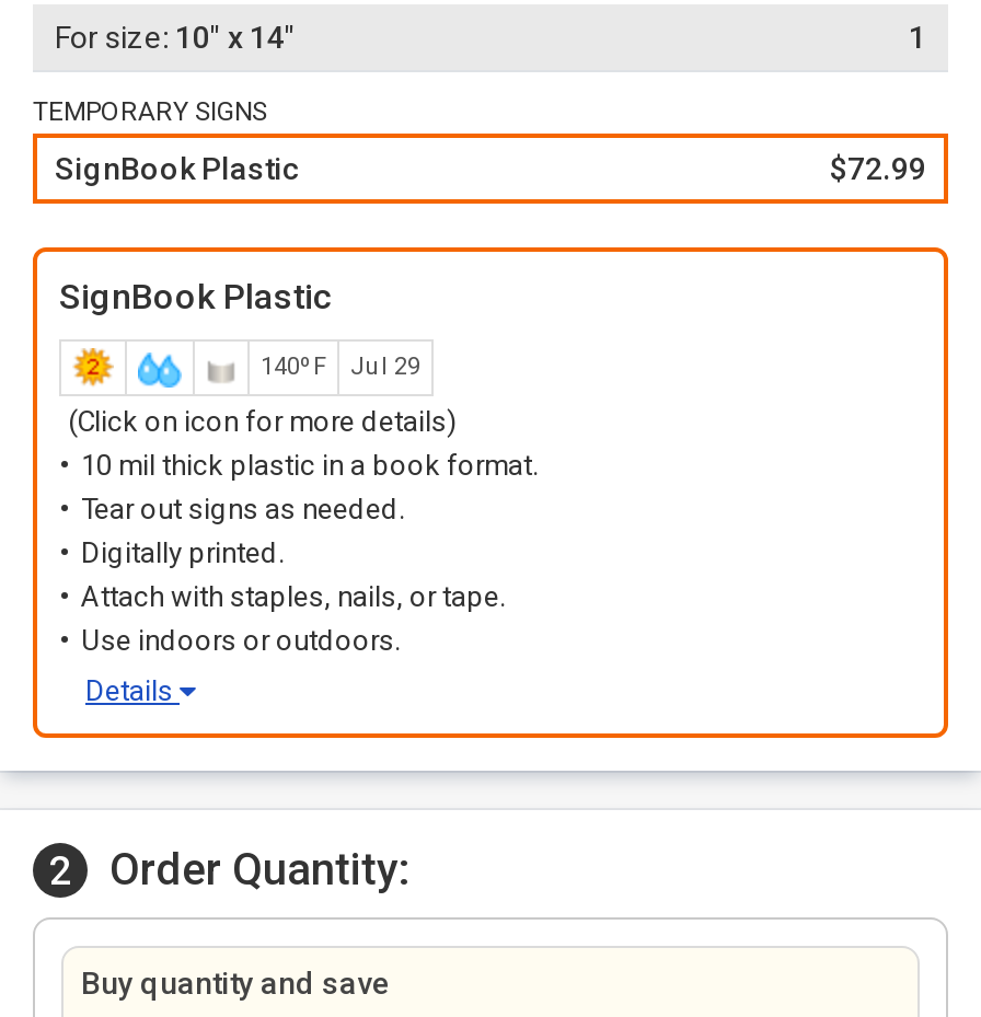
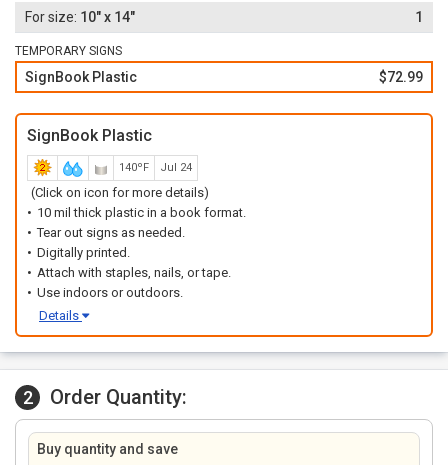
- 140ºF Jul 29
+ 140ºF Jul 24
